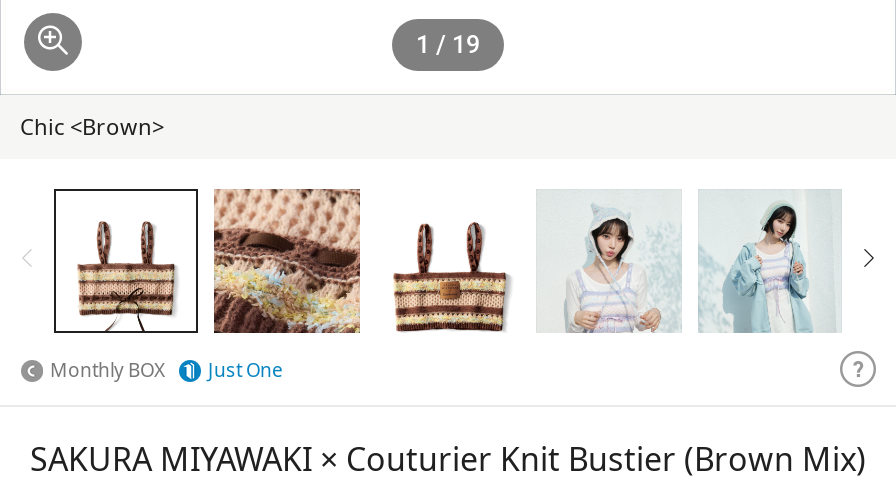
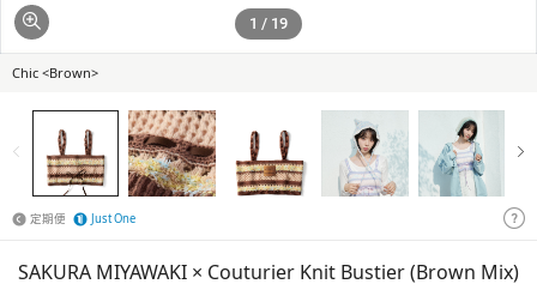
- Monthly BOX
+ 定期便
